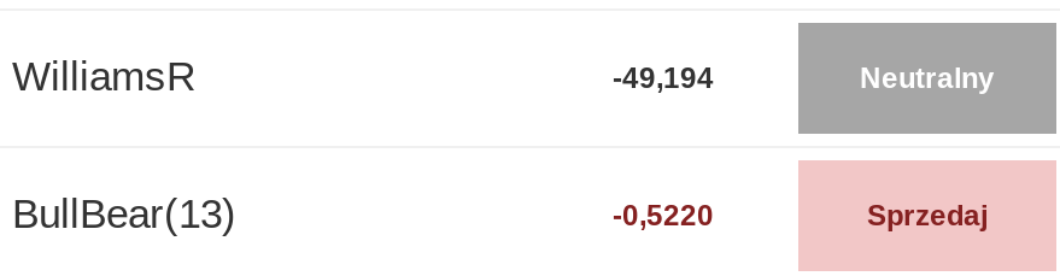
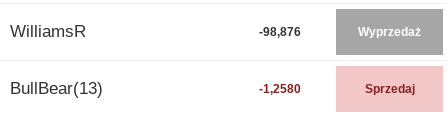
- -49,194
- Neutralny
+ -98,876
+ Wyprzedaż

- -0,5220
+ -1,2580
